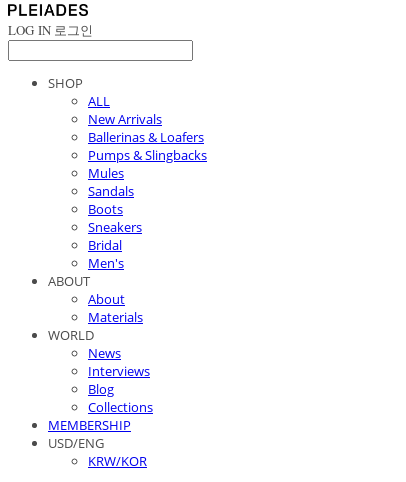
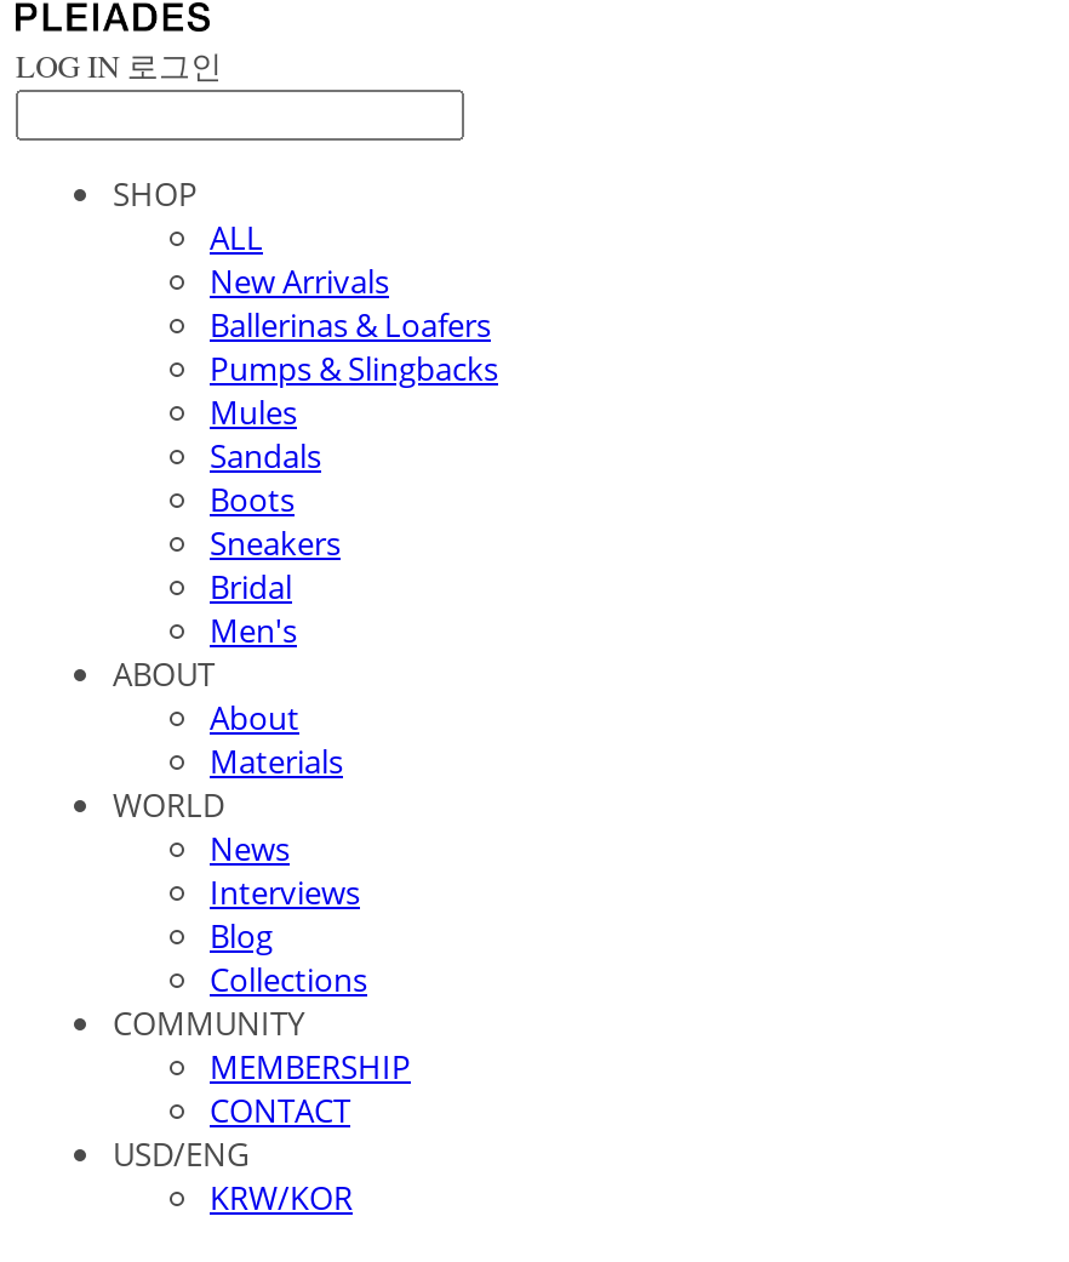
+ COMMUNITY

+ CONTACT
